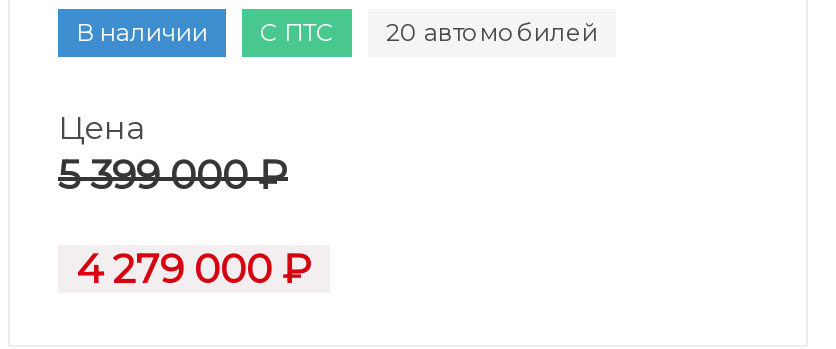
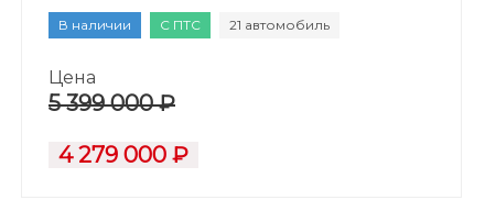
- В наличии С ПТС 20 автомобилей
+ В наличии С ПТС 21 автомобиль
